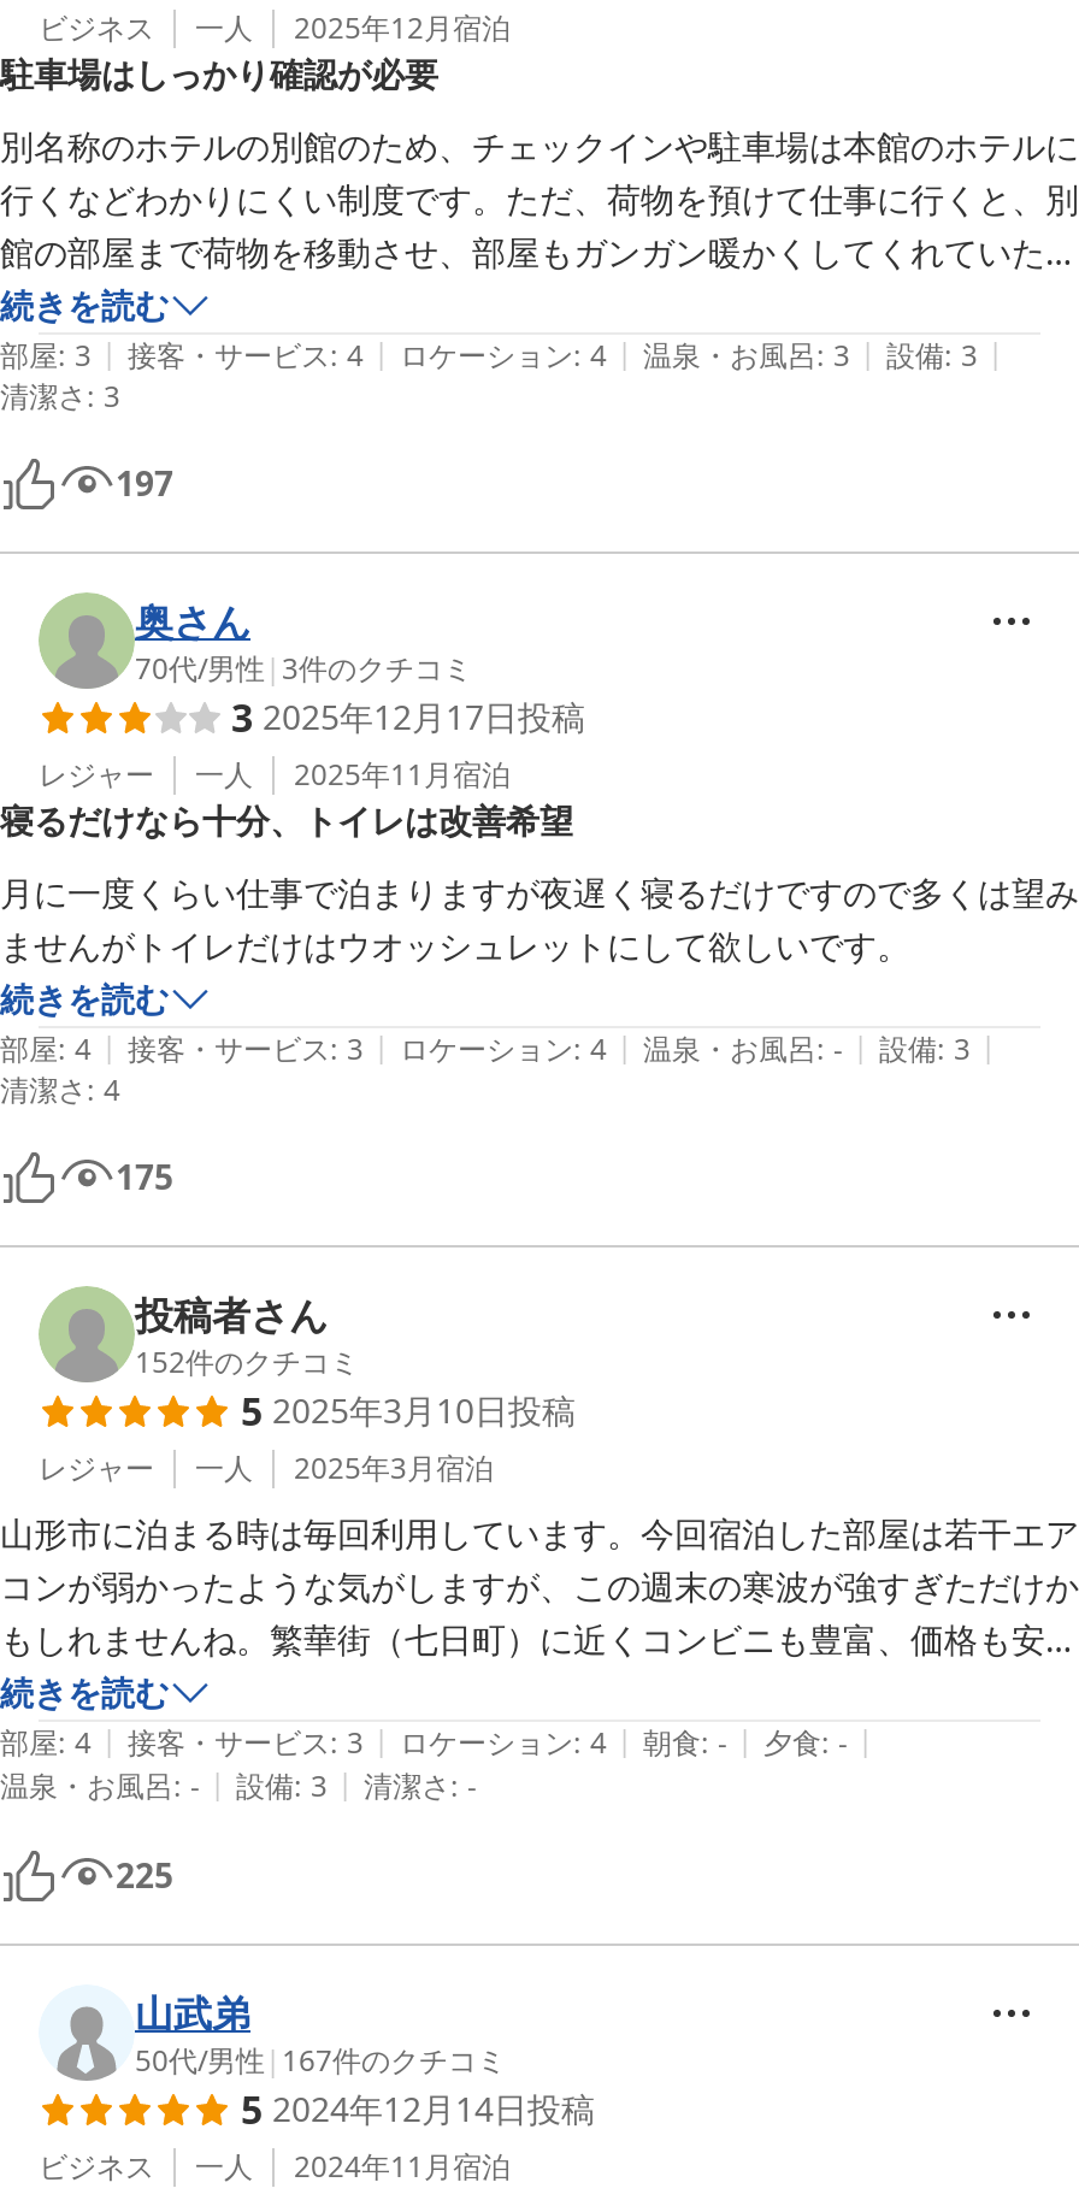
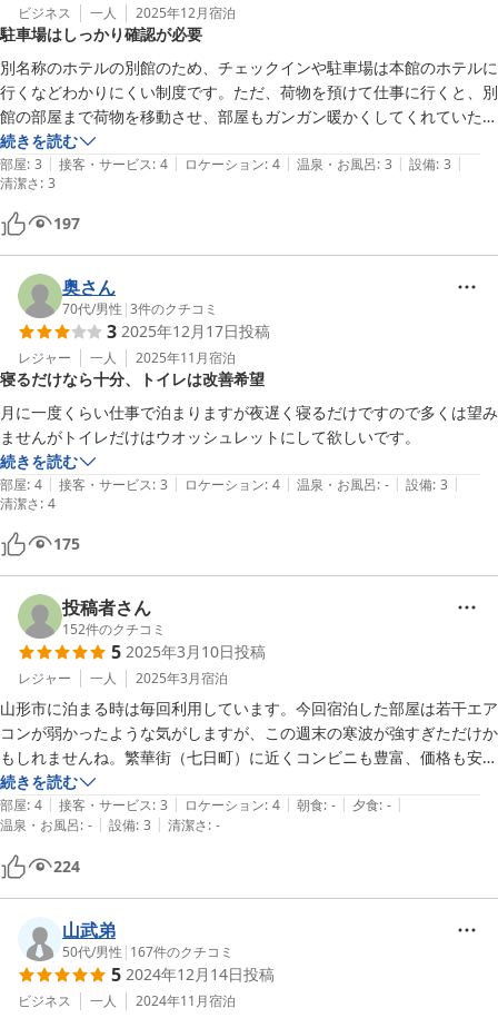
- 225
+ 224
